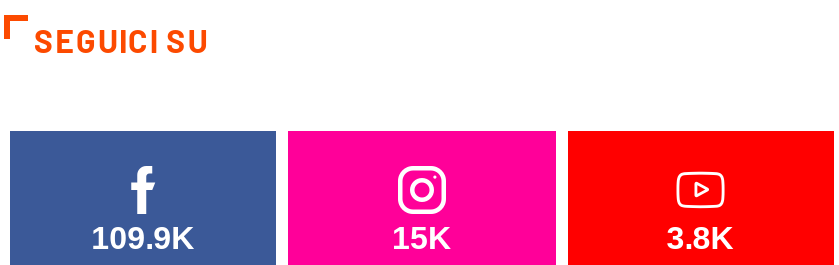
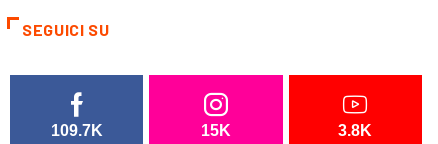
- 109.9K
+ 109.7K
